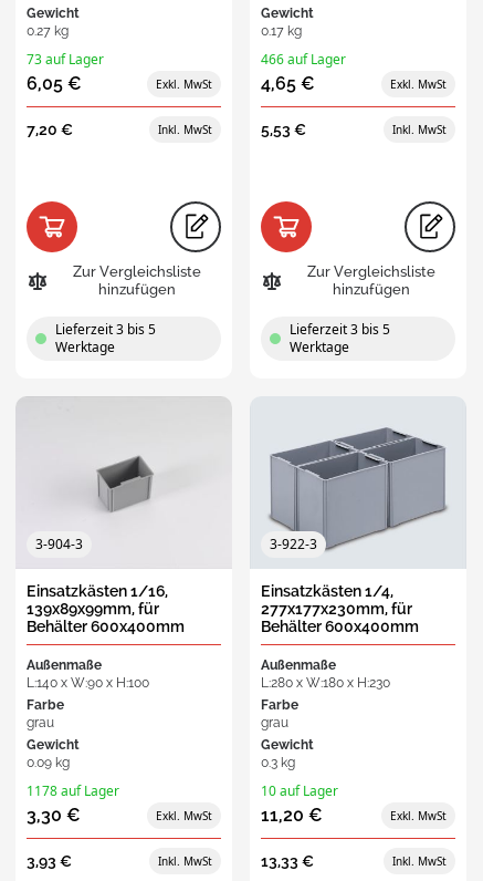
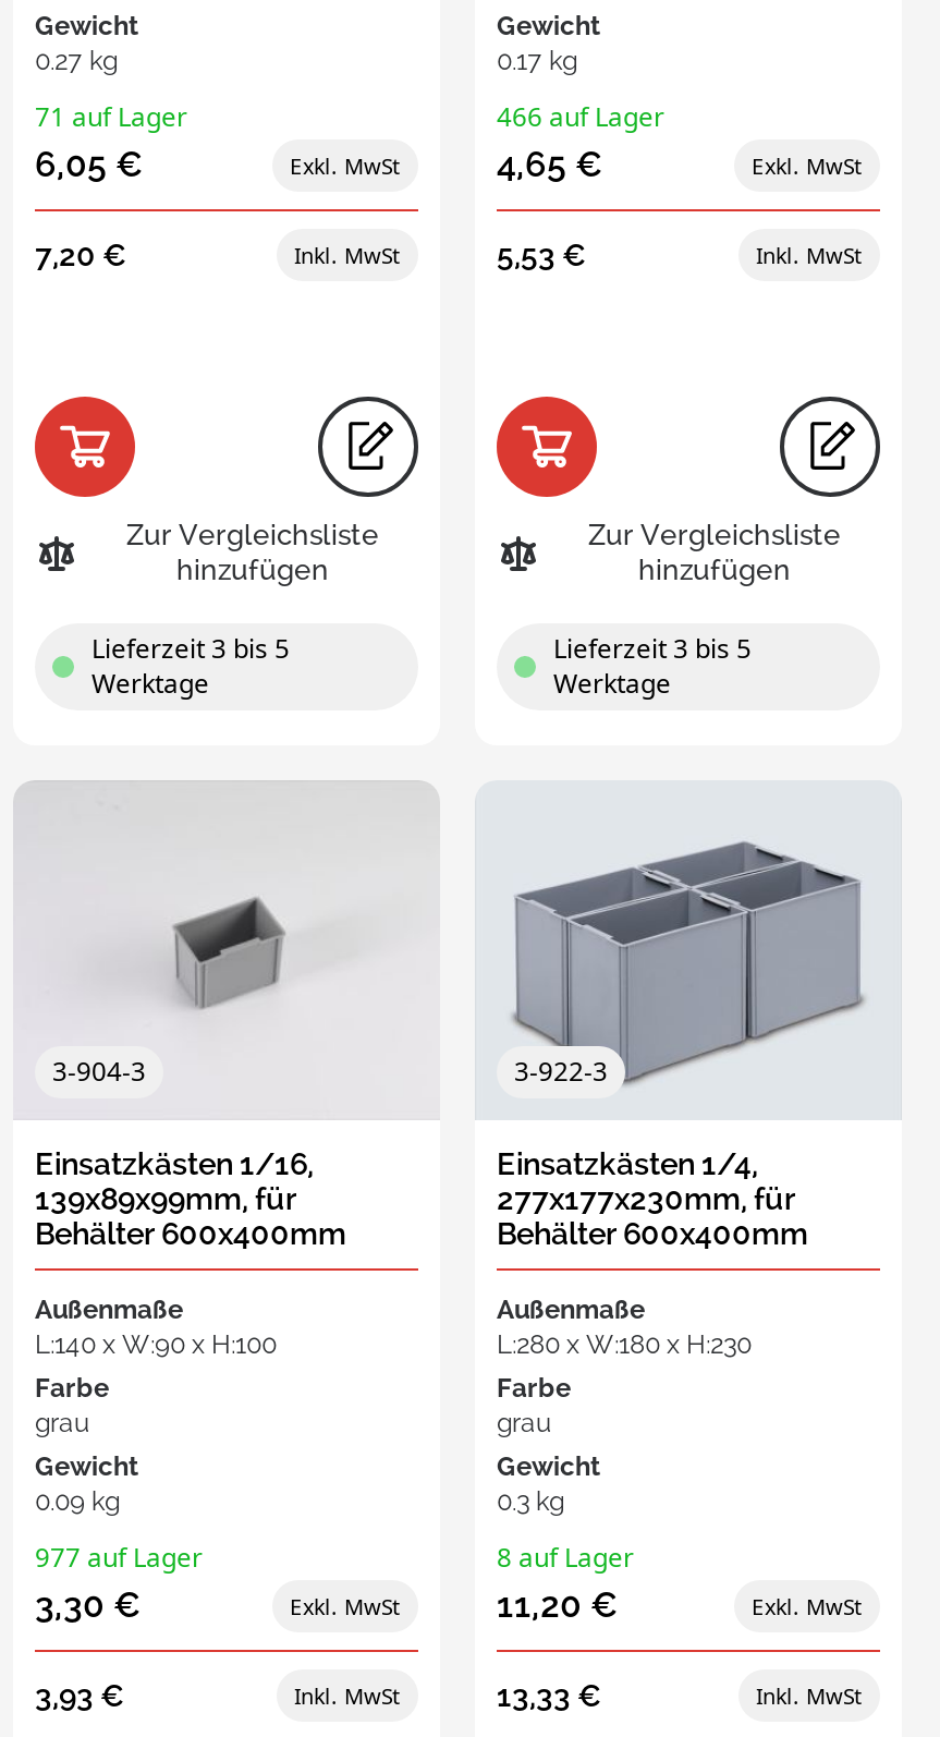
- 73 auf Lager
+ 71 auf Lager

- 1178 auf Lager
+ 977 auf Lager

- 10 auf Lager
+ 8 auf Lager
